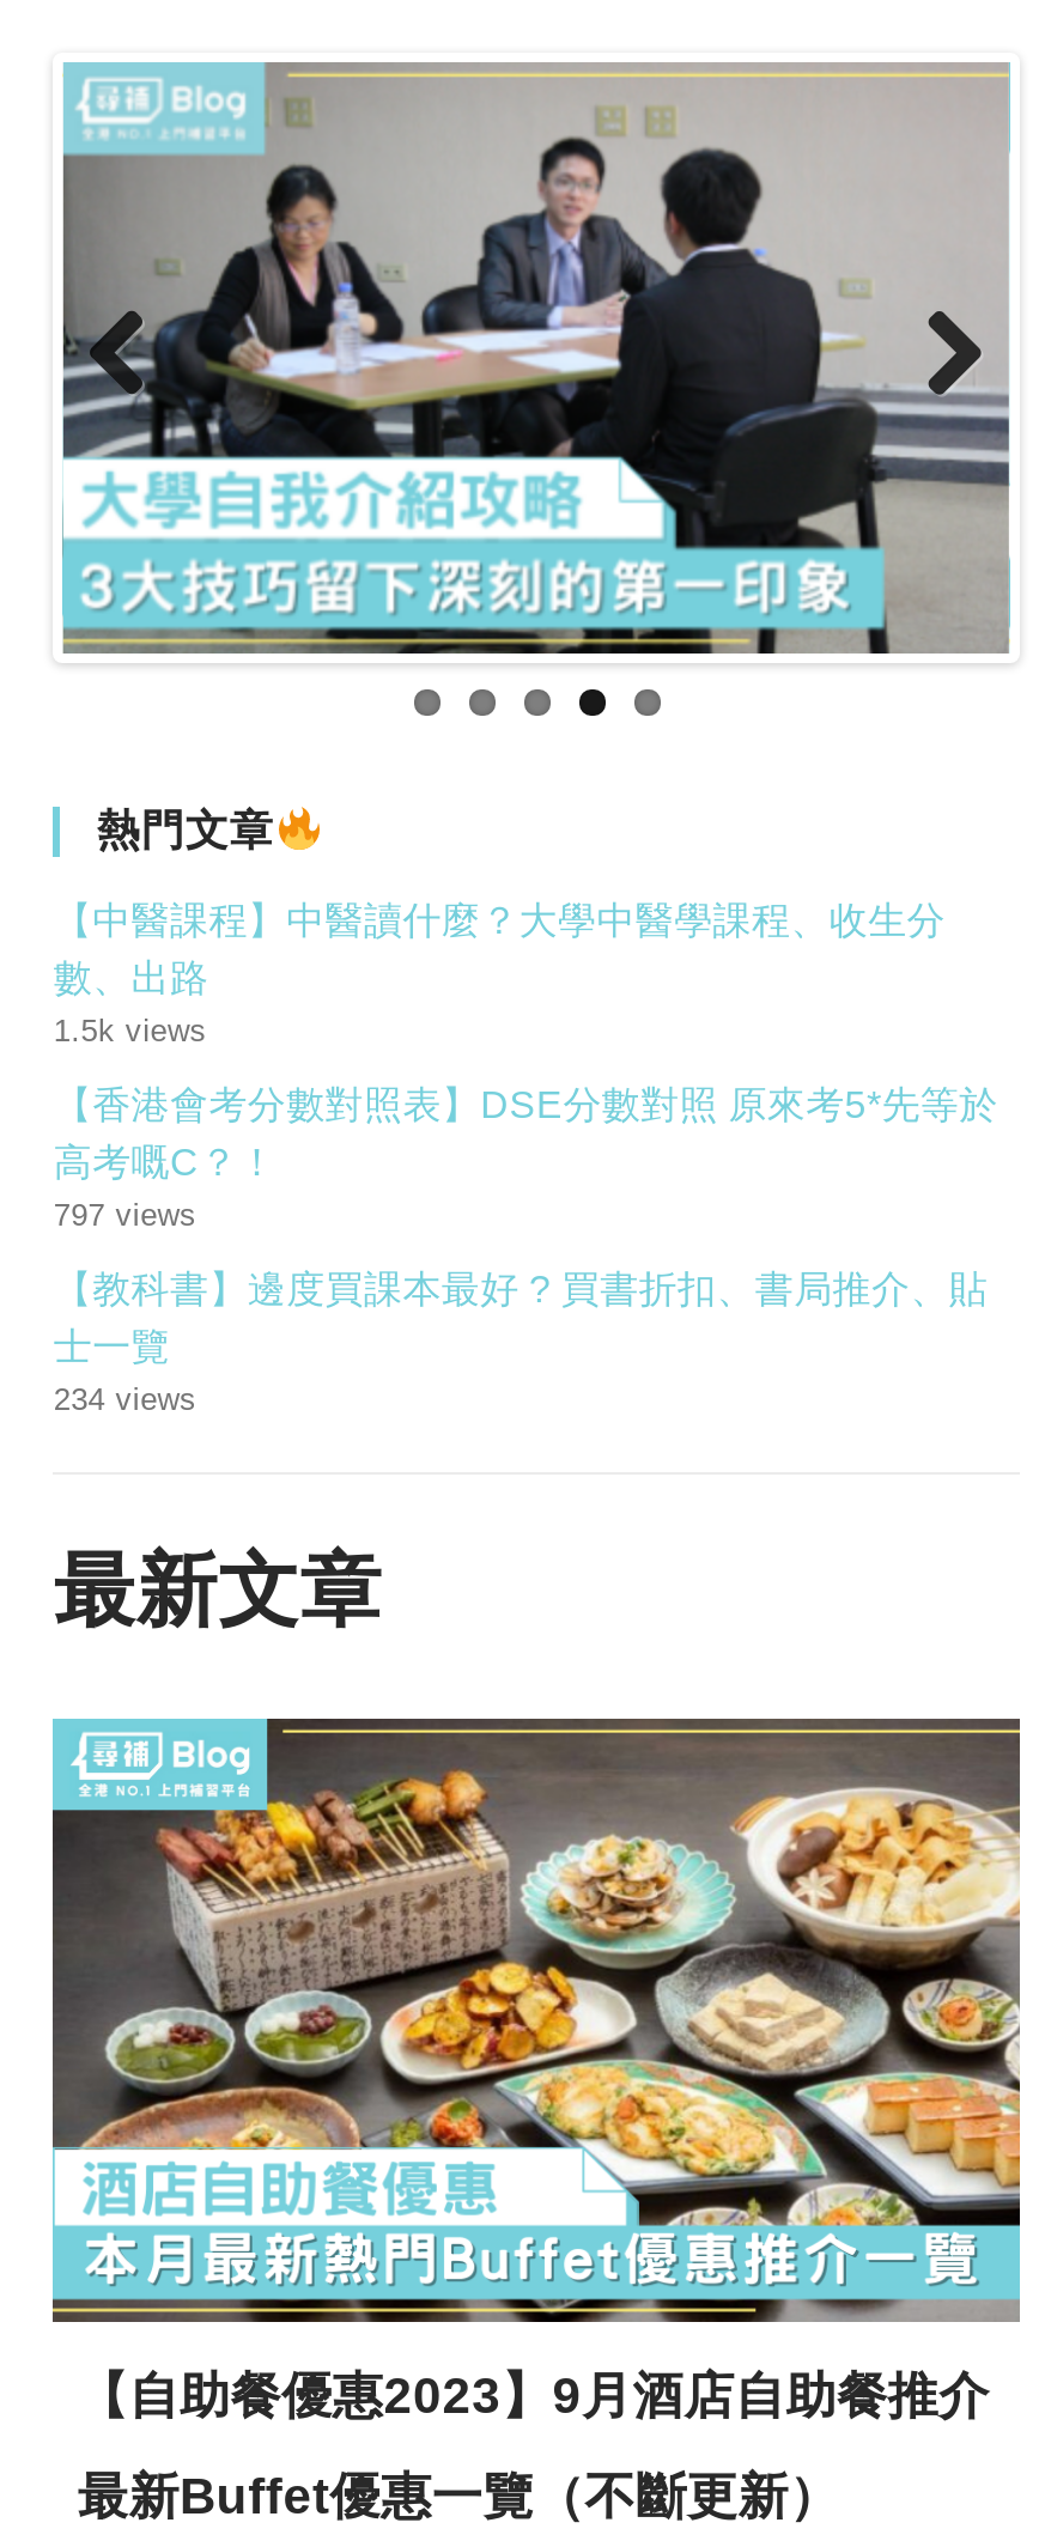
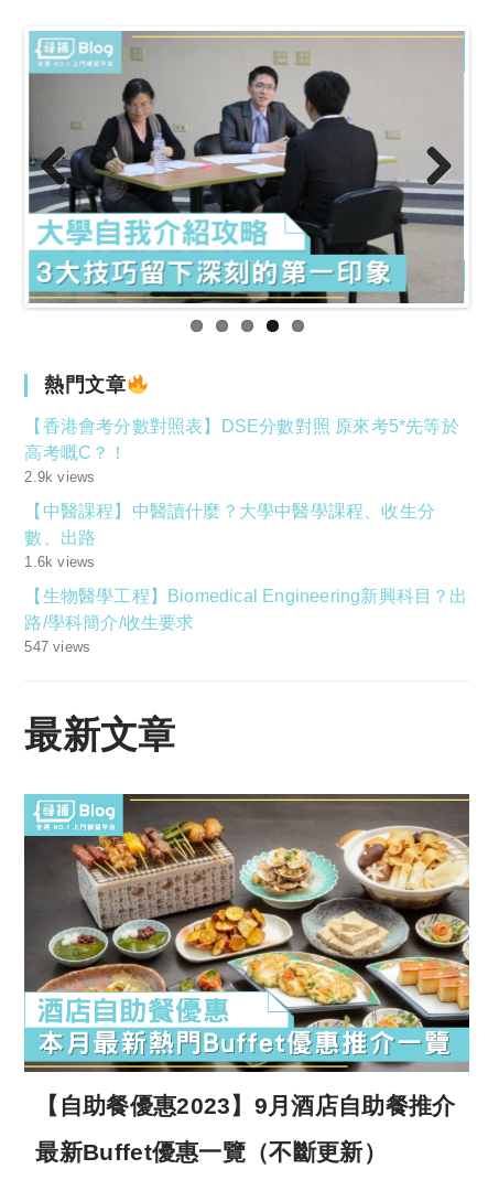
moved down: 【中醫課程】中醫讀什麼？大學中醫學課程、收生分 | 數、出路

- 1.5k views

moved up: 【香港會考分數對照表】DSE分數對照 原來考5*先等於 | 高考嘅C？！

- 797 views
- 【教科書】邊度買課本最好 ? 買書折扣、書局推介、貼
- 士一覽
- 234 views
+ 2.9k views
+ 1.6k views
+ 【生物醫學工程】Biomedical Engineering新興科目？出
+ 路/學科簡介/收生要求
+ 547 views
